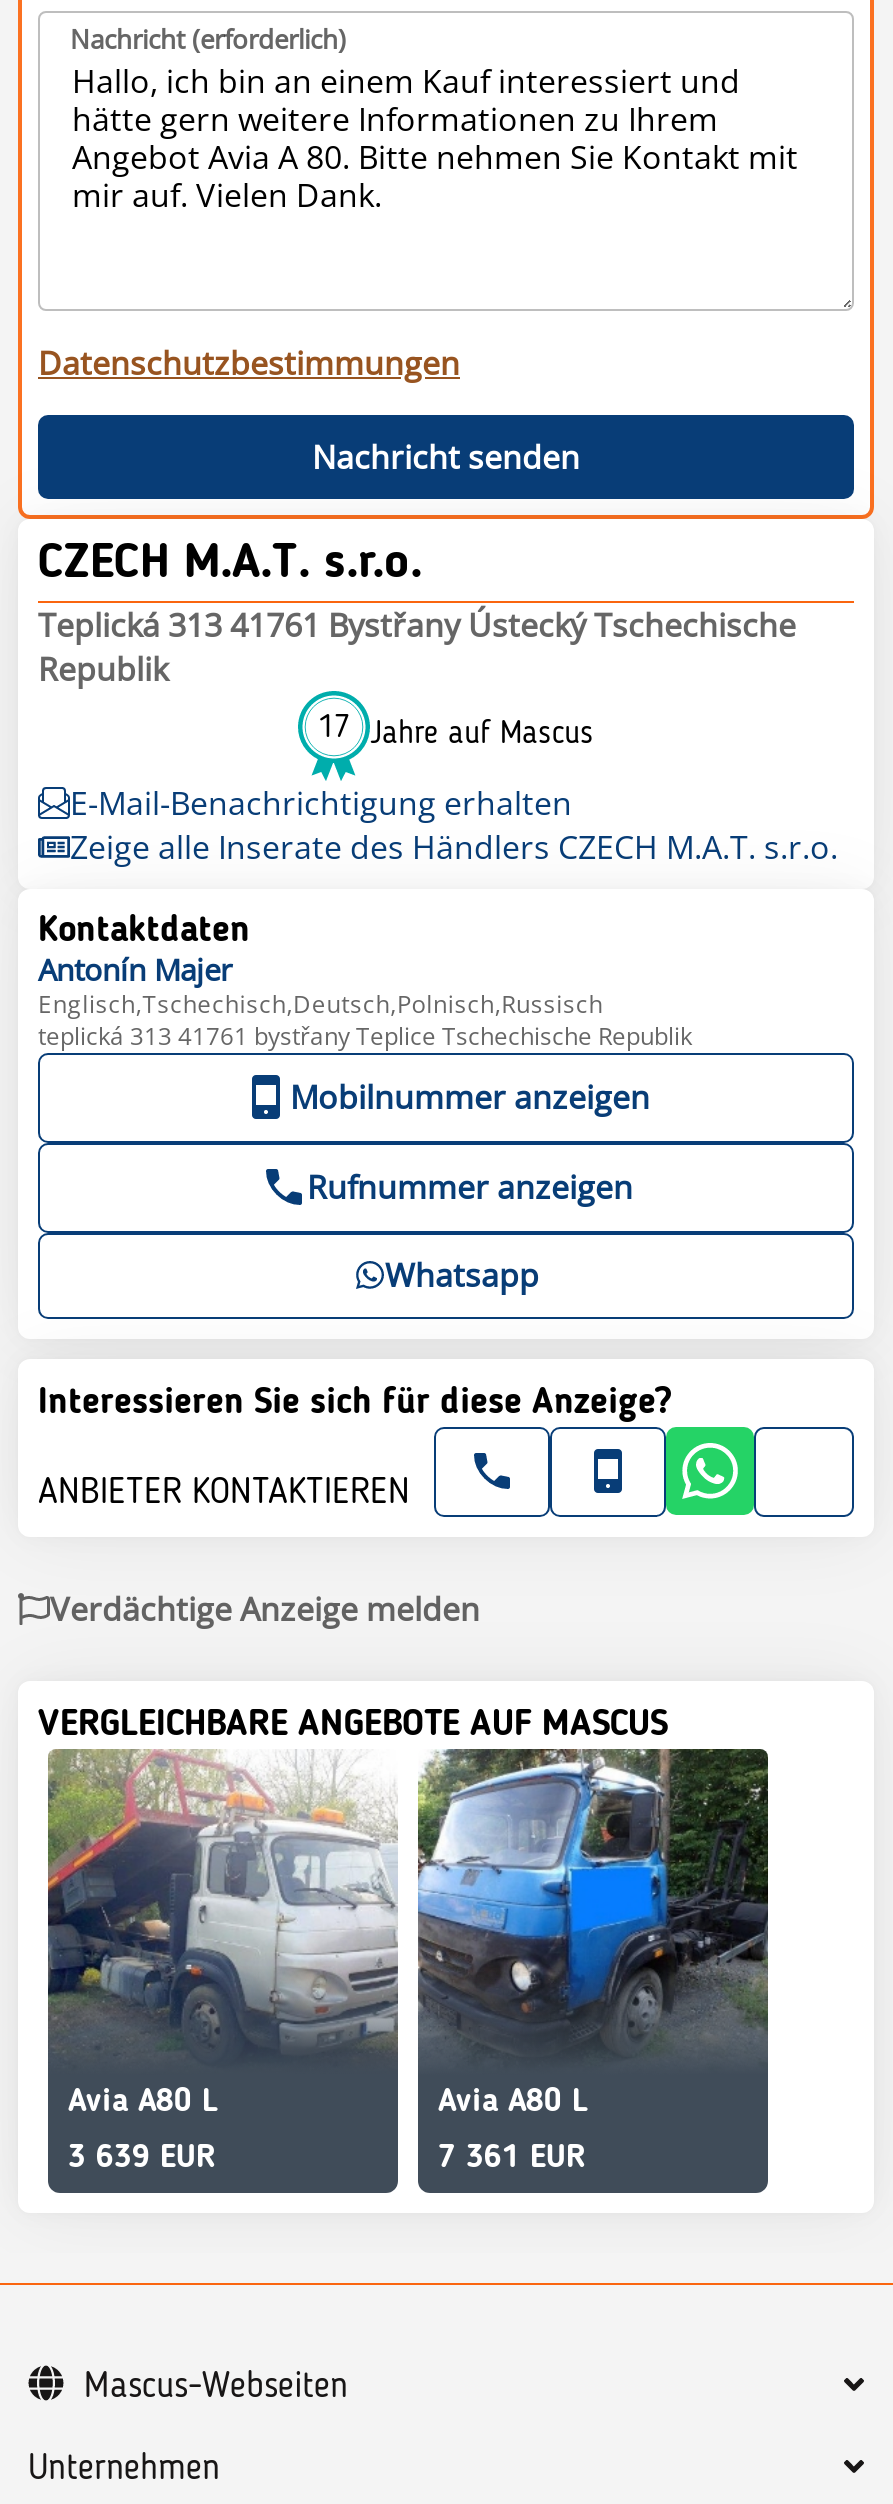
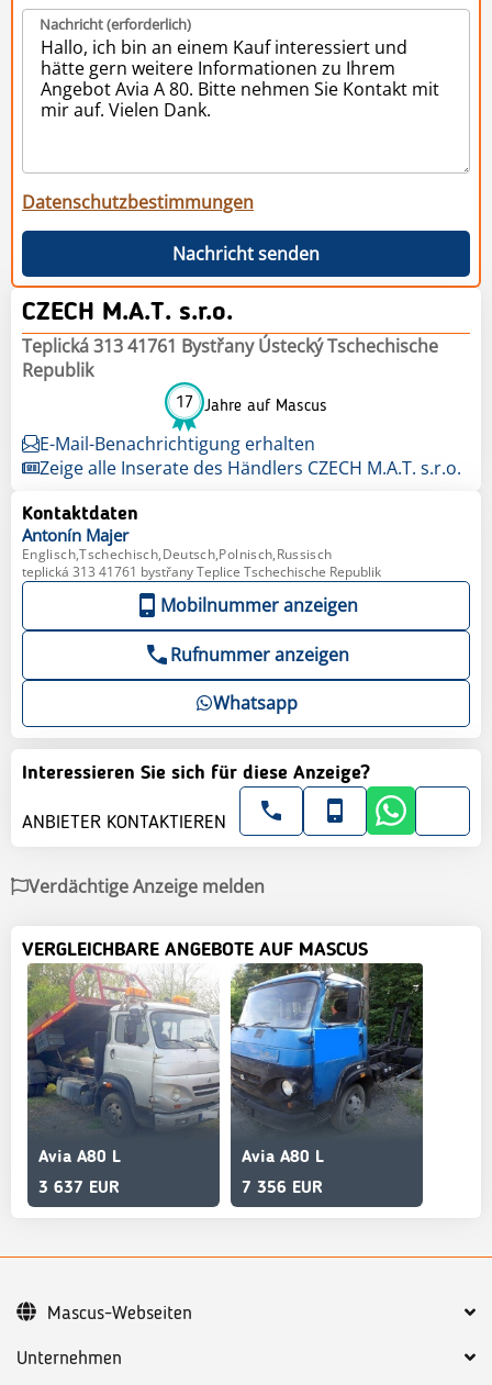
- 3 639 EUR
+ 3 637 EUR

- 7 361 EUR
+ 7 356 EUR
